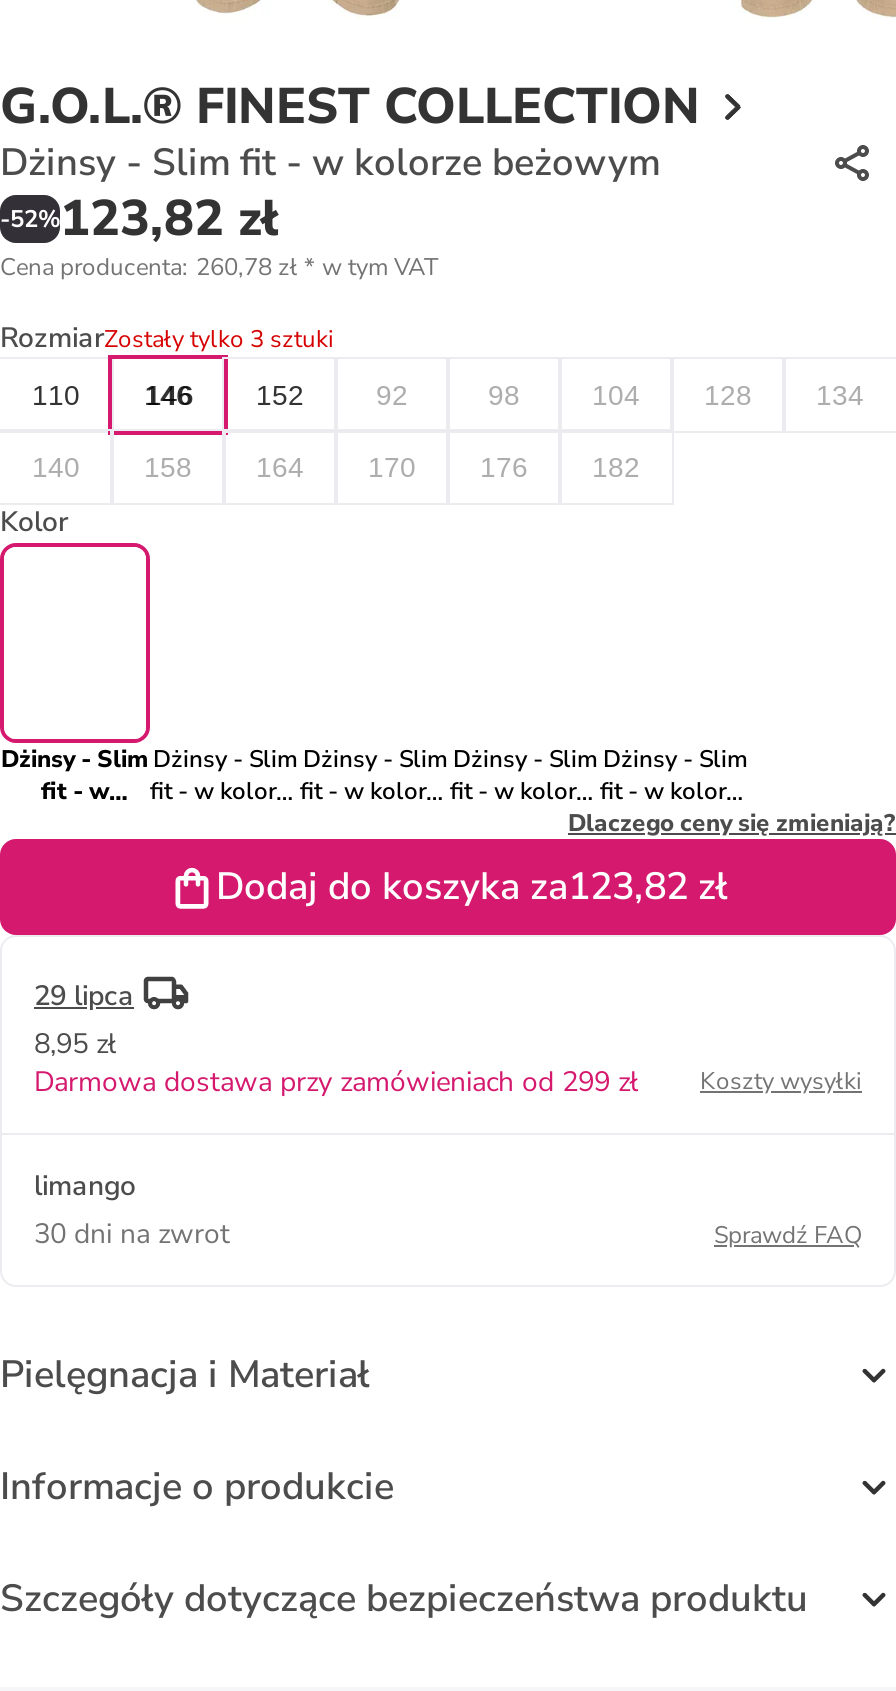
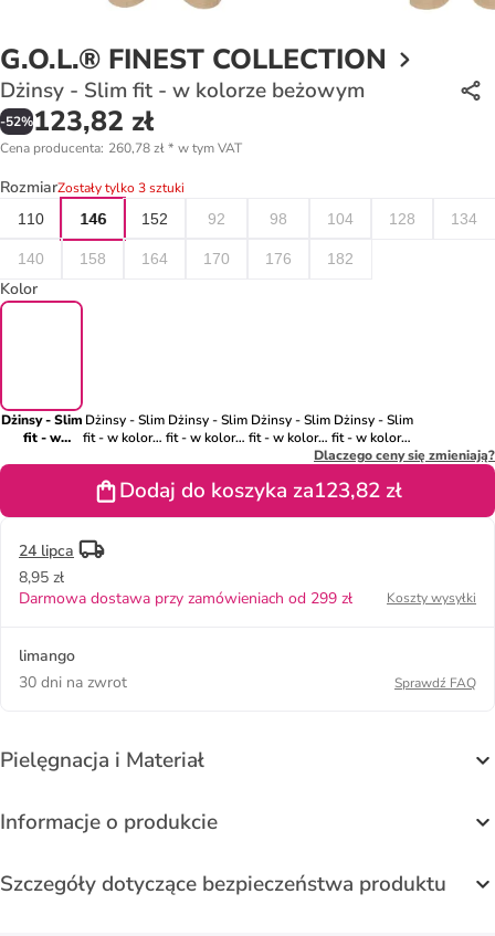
- 29 lipca
+ 24 lipca
